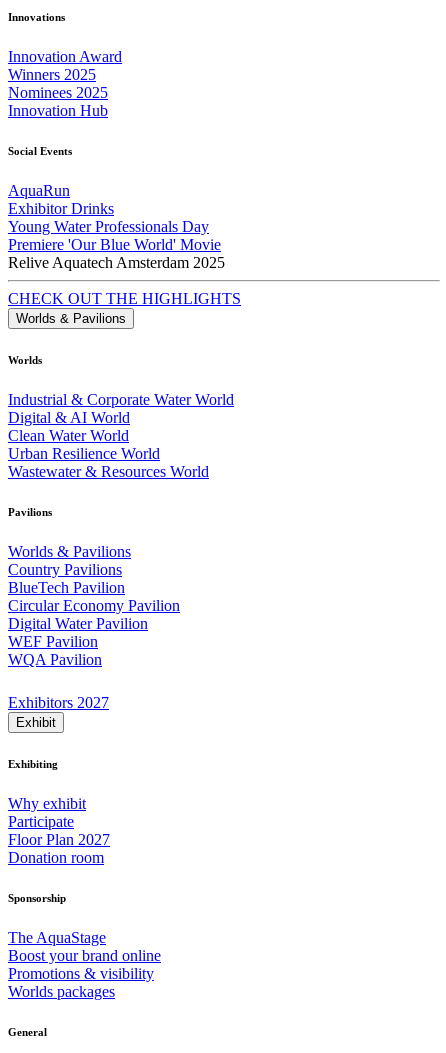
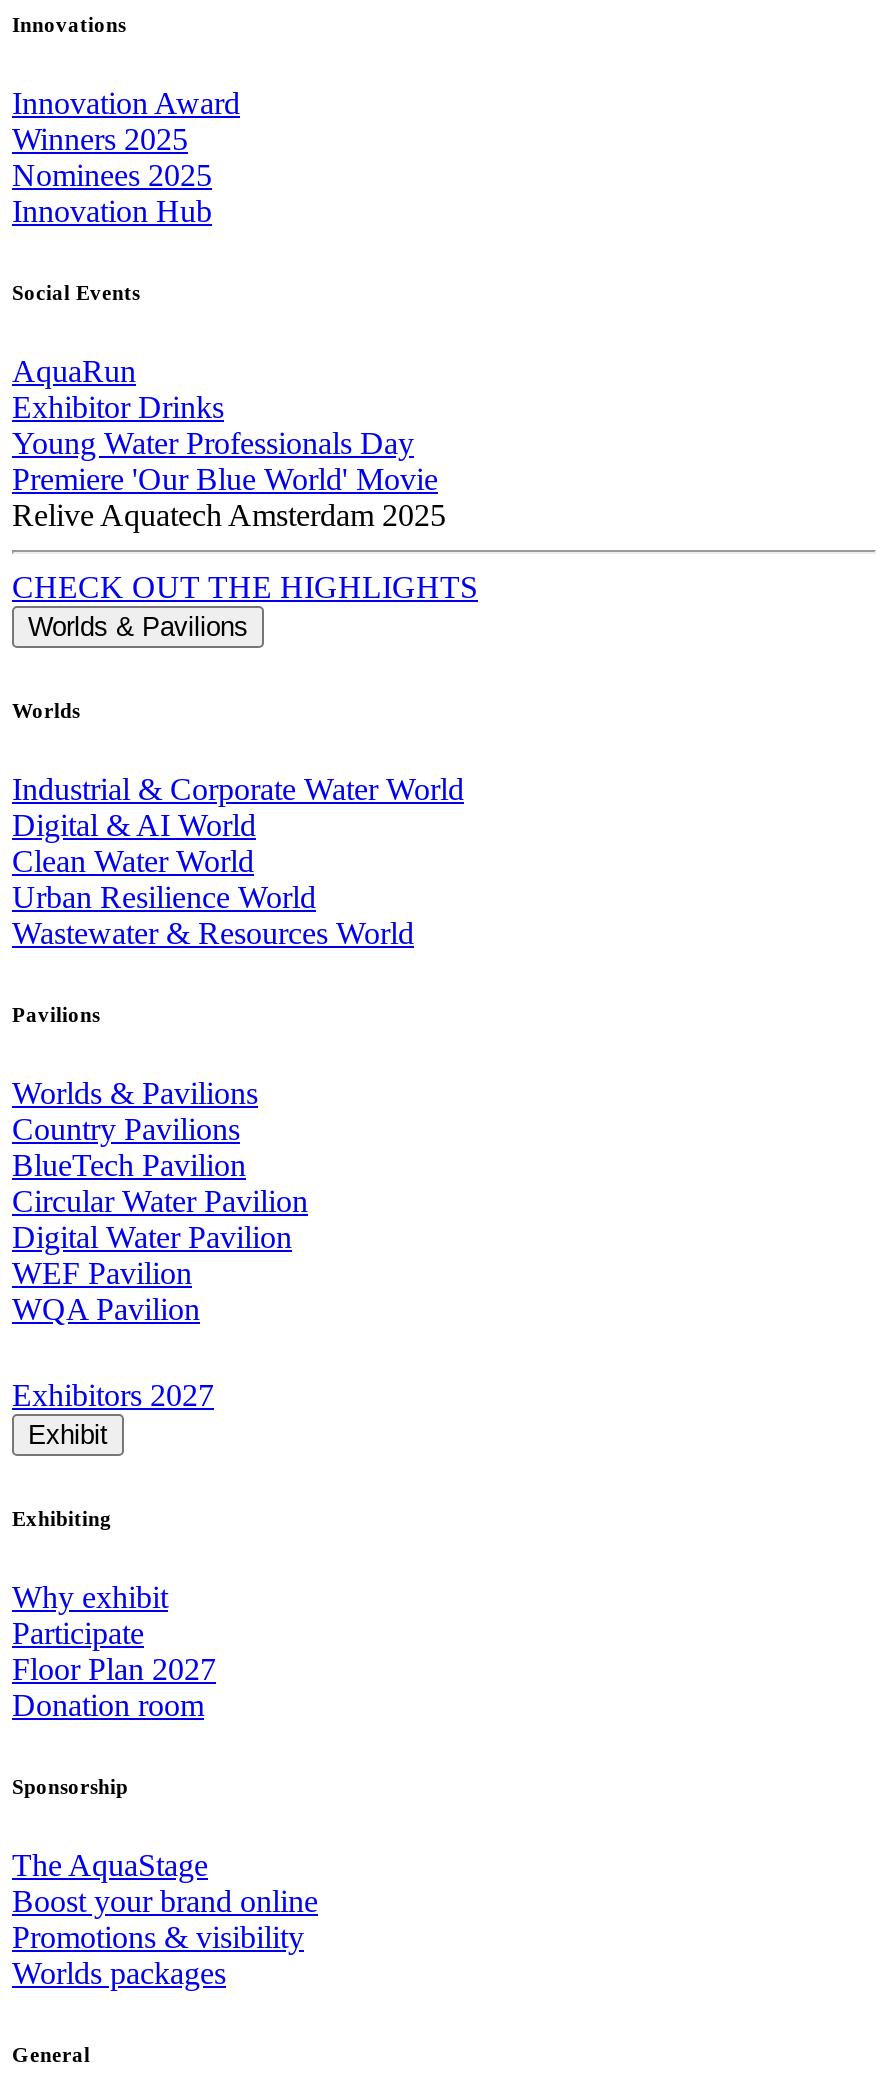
- Circular Economy Pavilion
+ Circular Water Pavilion
